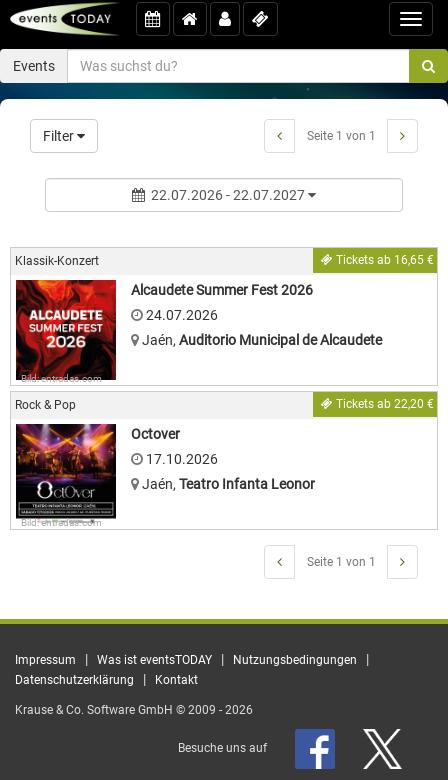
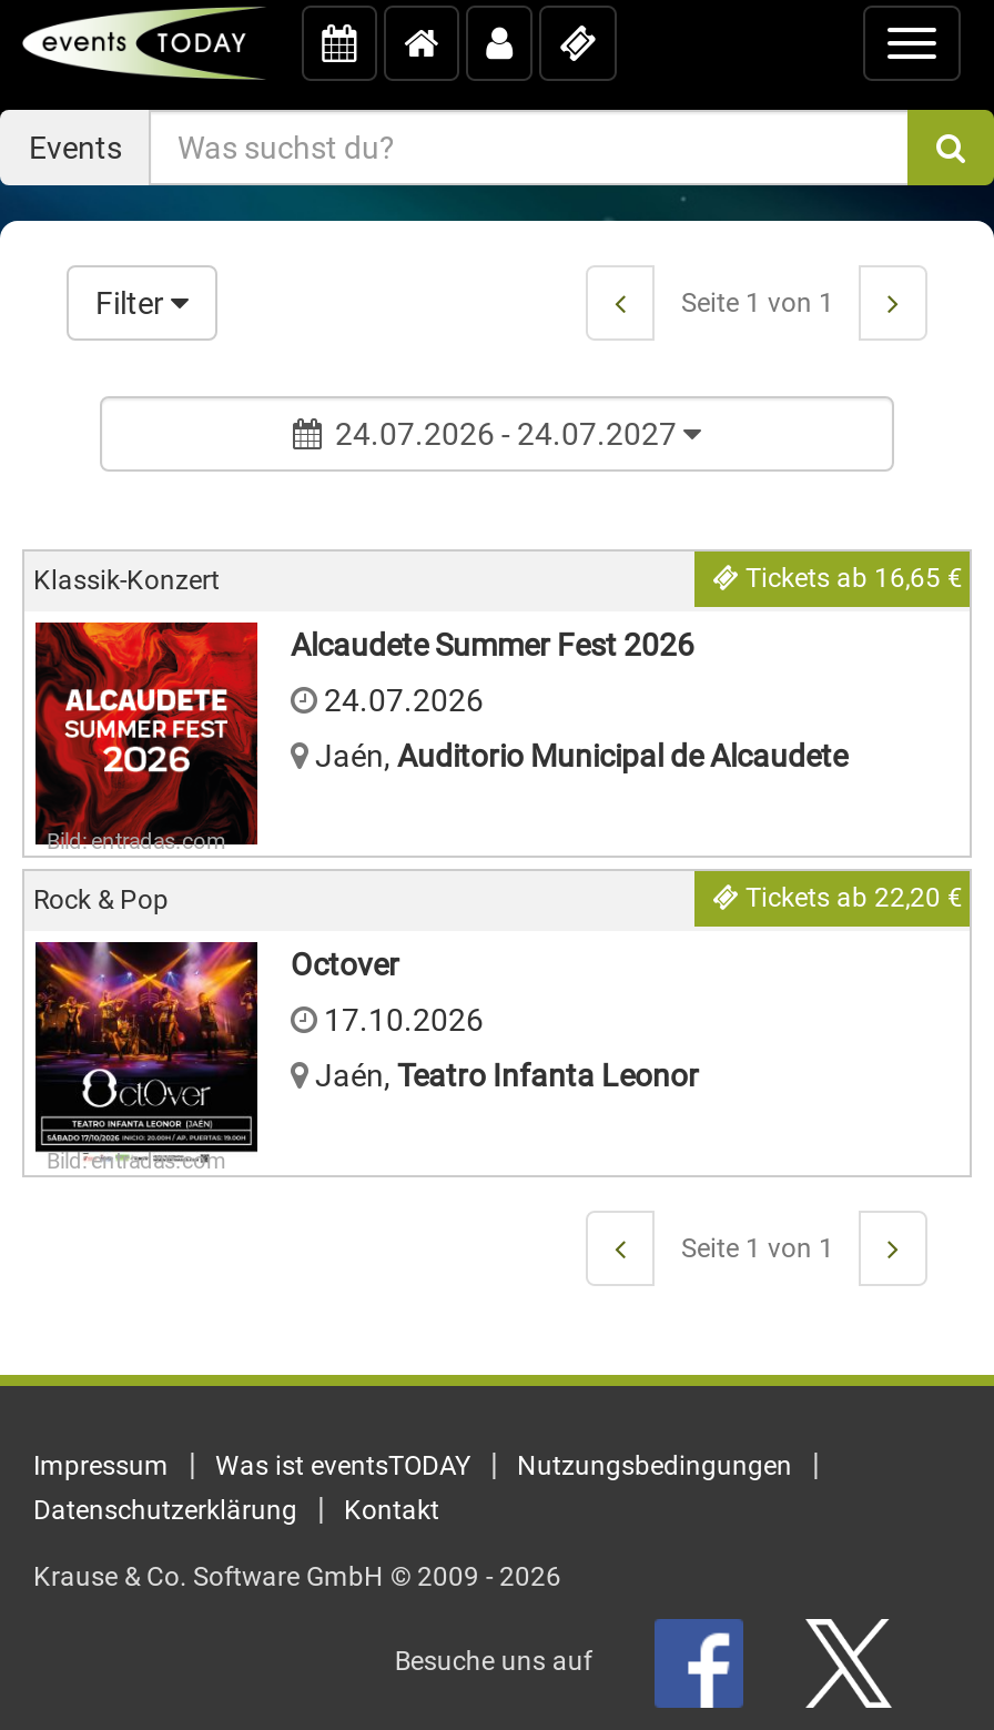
- 22.07.2026 - 22.07.2027
+ 24.07.2026 - 24.07.2027
